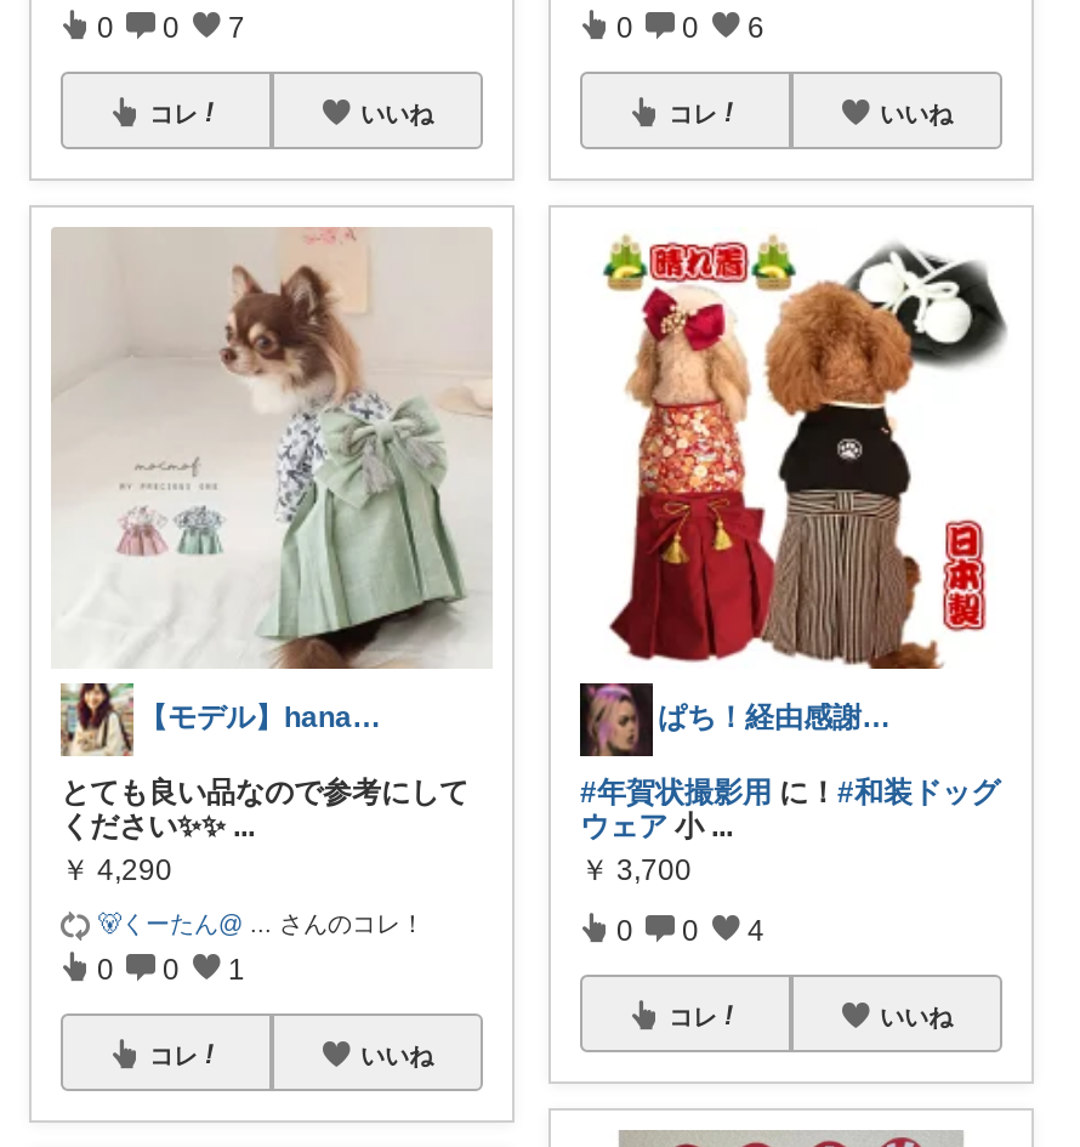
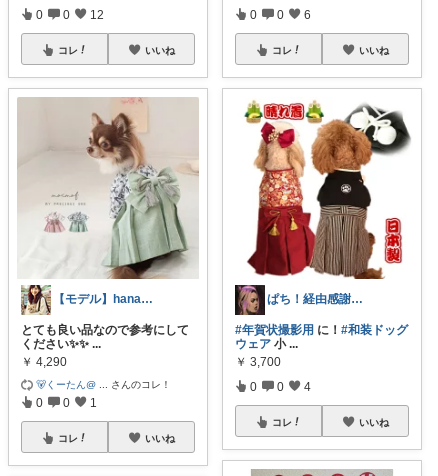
- 0 0 7
+ 0 0 12
